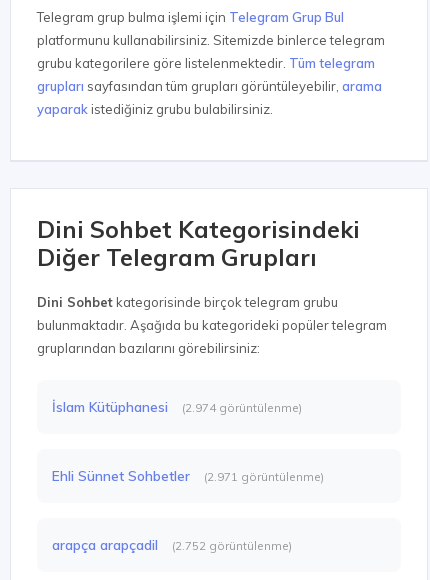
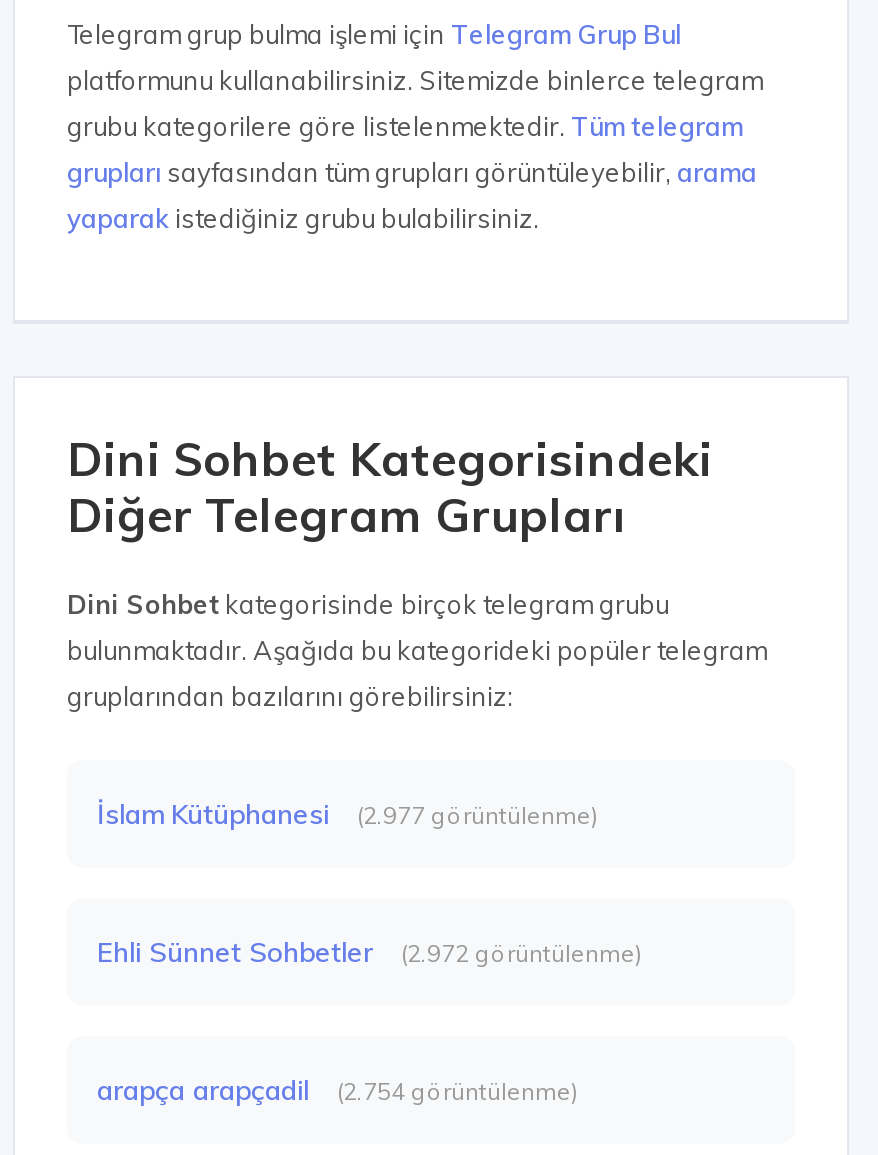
- (2.974 görüntülenme)
+ (2.977 görüntülenme)

- (2.971 görüntülenme)
+ (2.972 görüntülenme)

- (2.752 görüntülenme)
+ (2.754 görüntülenme)
